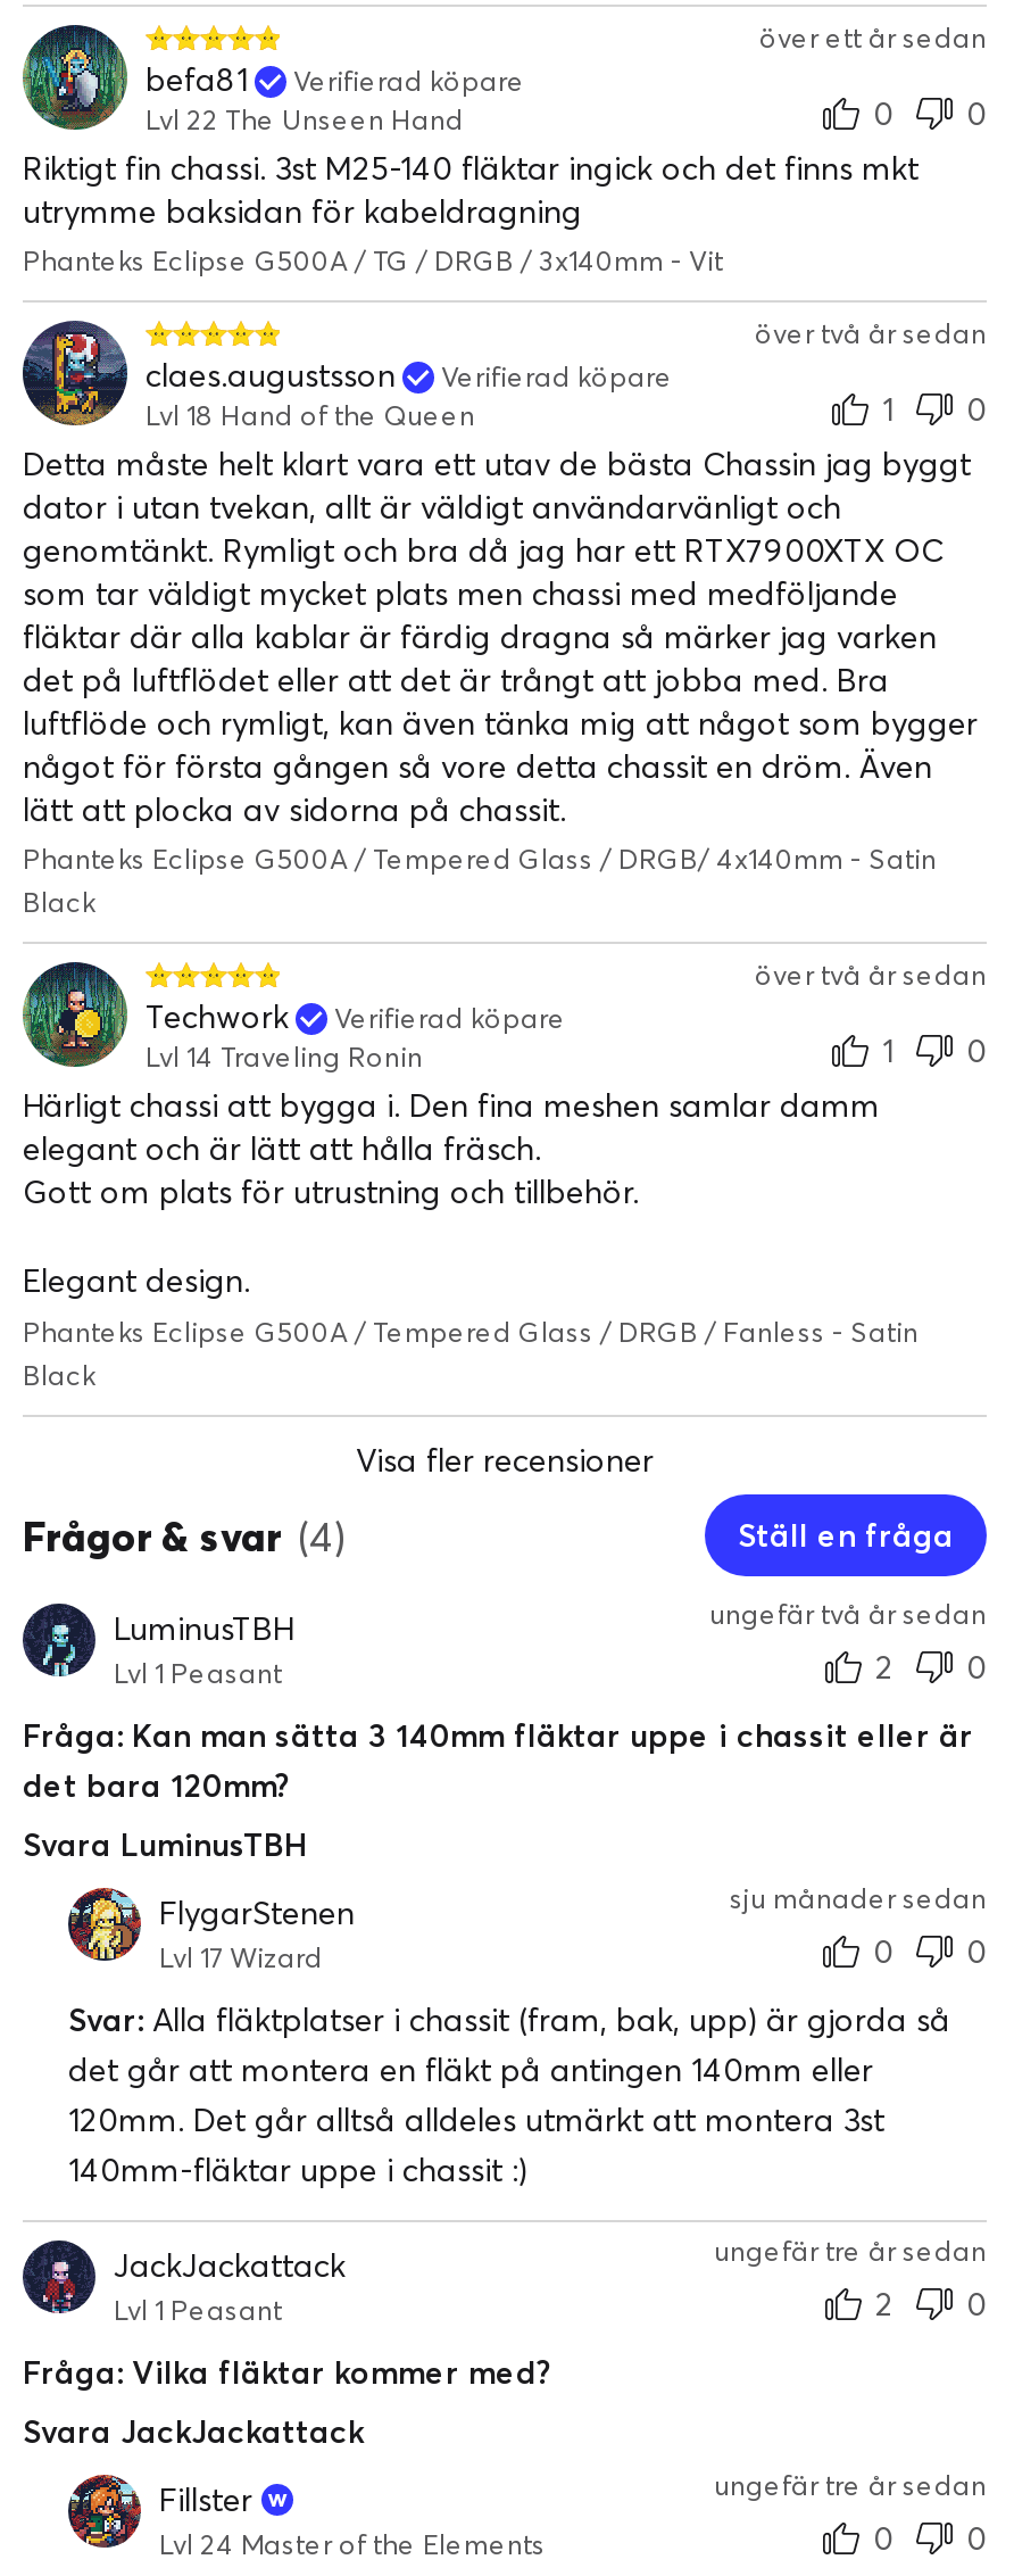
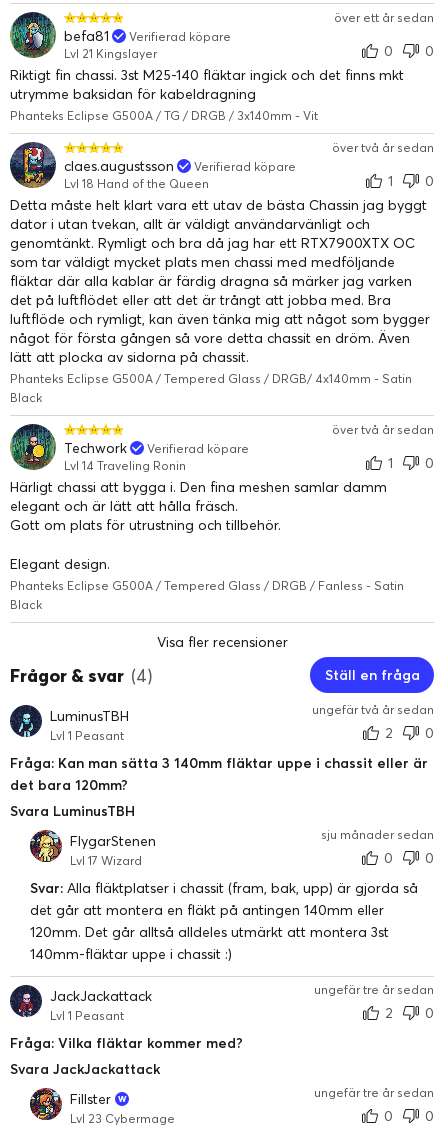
- Lvl 22 The Unseen Hand
+ Lvl 21 Kingslayer

- Lvl 24 Master of the Elements
+ Lvl 23 Cybermage
